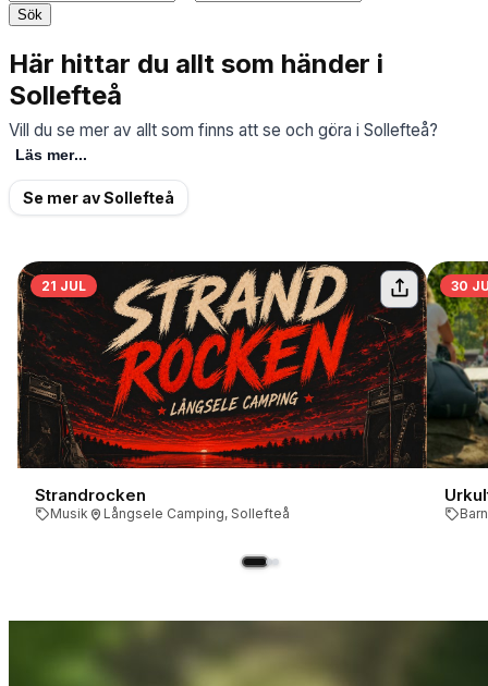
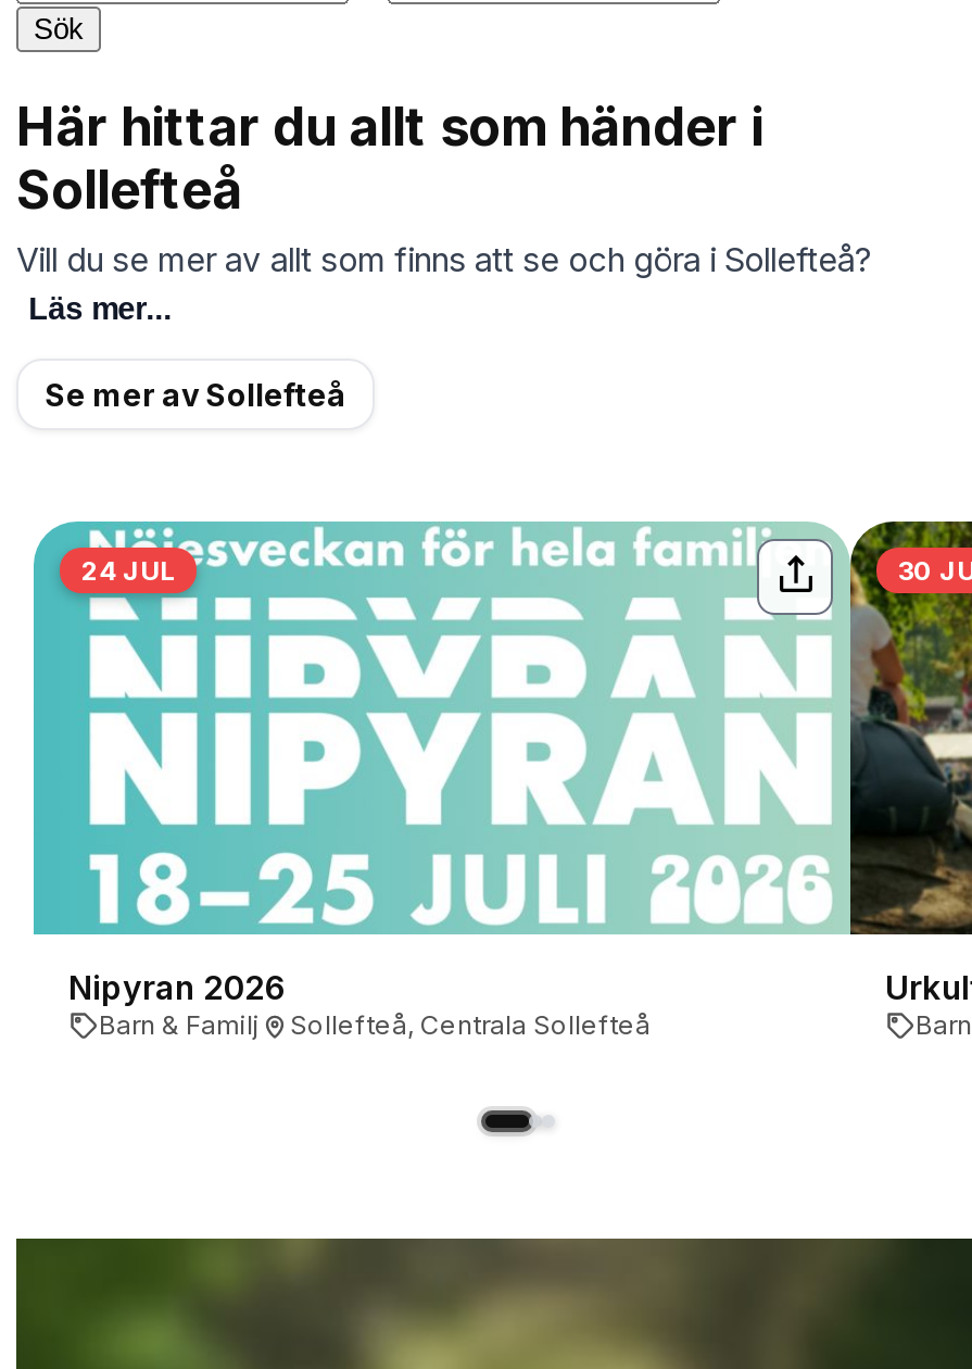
- [image]
- 21 JUL
+ [image]
+ 24 JUL

- Strandrocken
- Musik
- Långsele Camping, Sollefteå
+ Nipyran 2026
+ Barn & Familj
+ Sollefteå, Centrala Sollefteå
